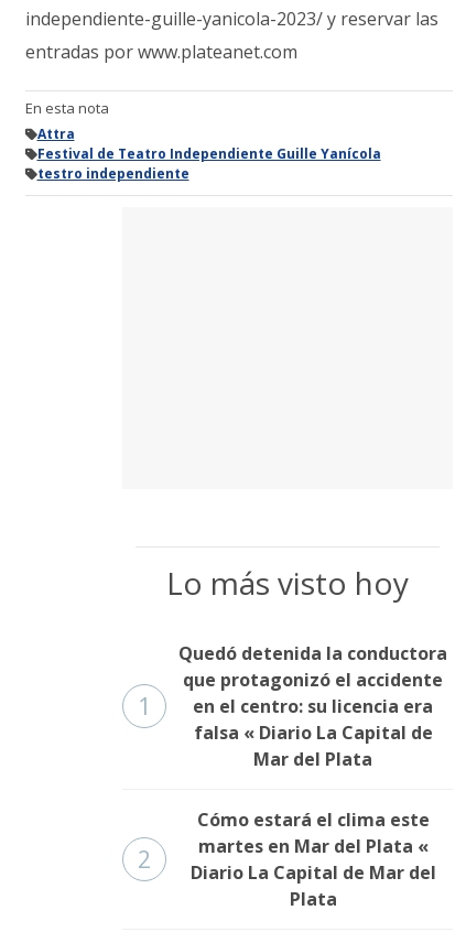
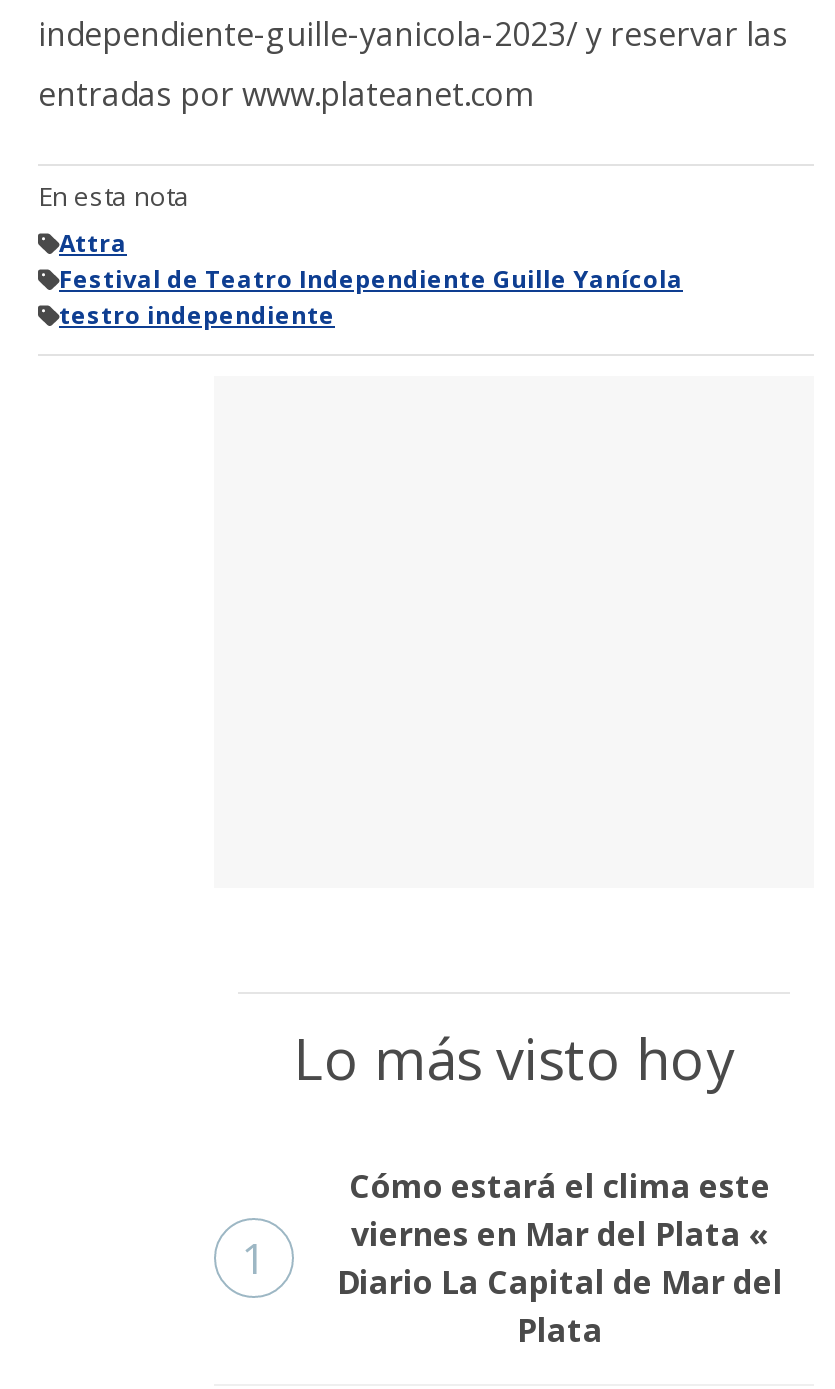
- Quedó detenida la conductora
- que protagonizó el accidente
- en el centro: su licencia era
- falsa « Diario La Capital de
- Mar del Plata
- 2

- martes en Mar del Plata «
+ viernes en Mar del Plata «
